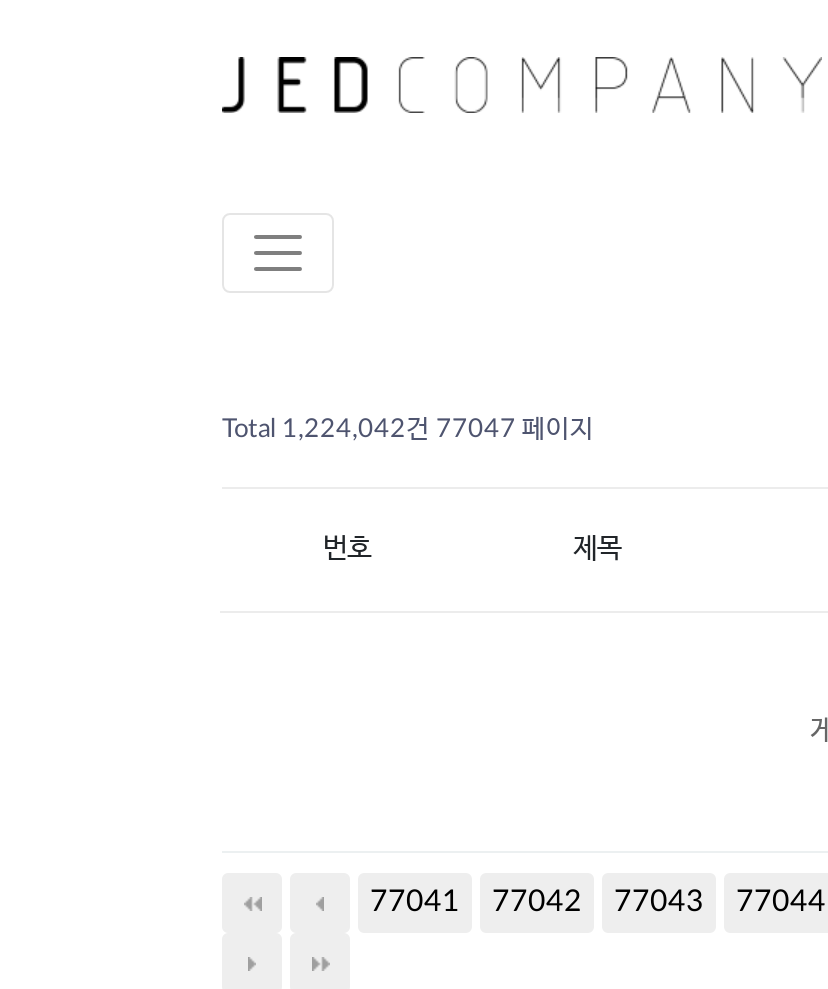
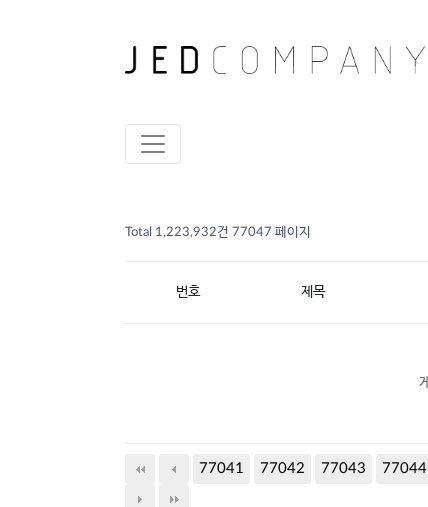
- Total 1,224,042건 77047 페이지
+ Total 1,223,932건 77047 페이지
